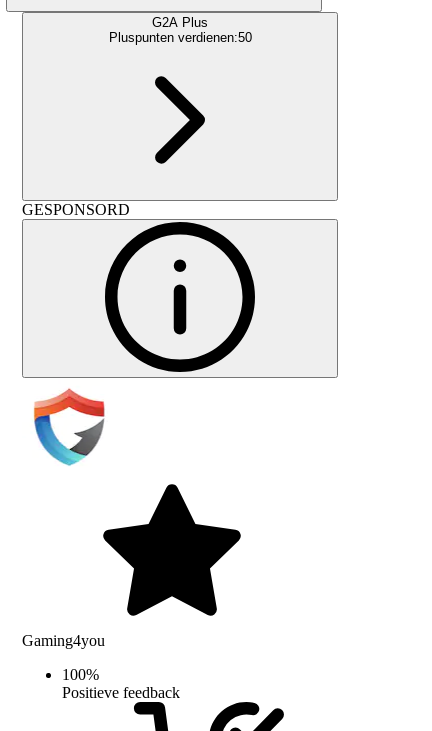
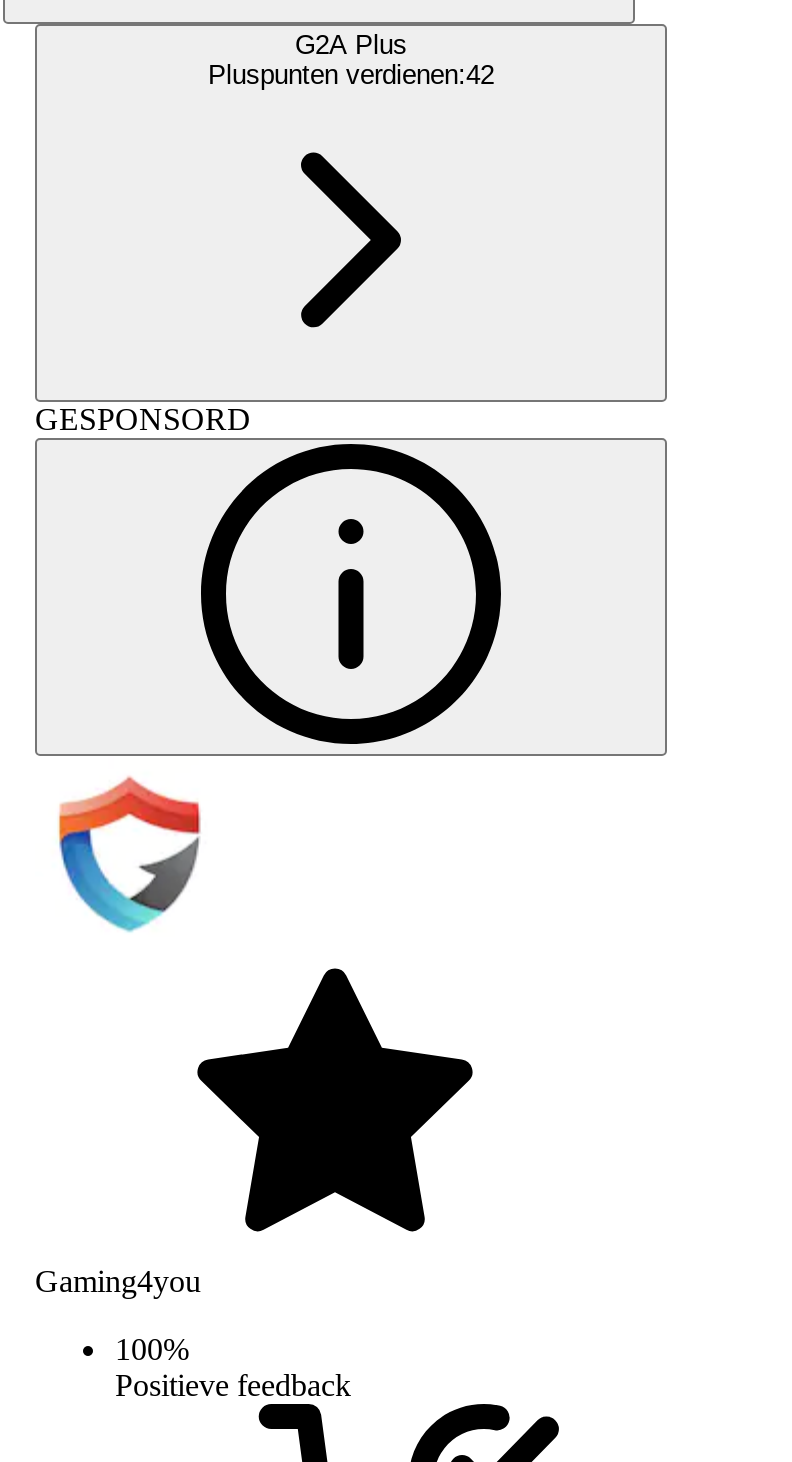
- Pluspunten verdienen:50
+ Pluspunten verdienen:42
